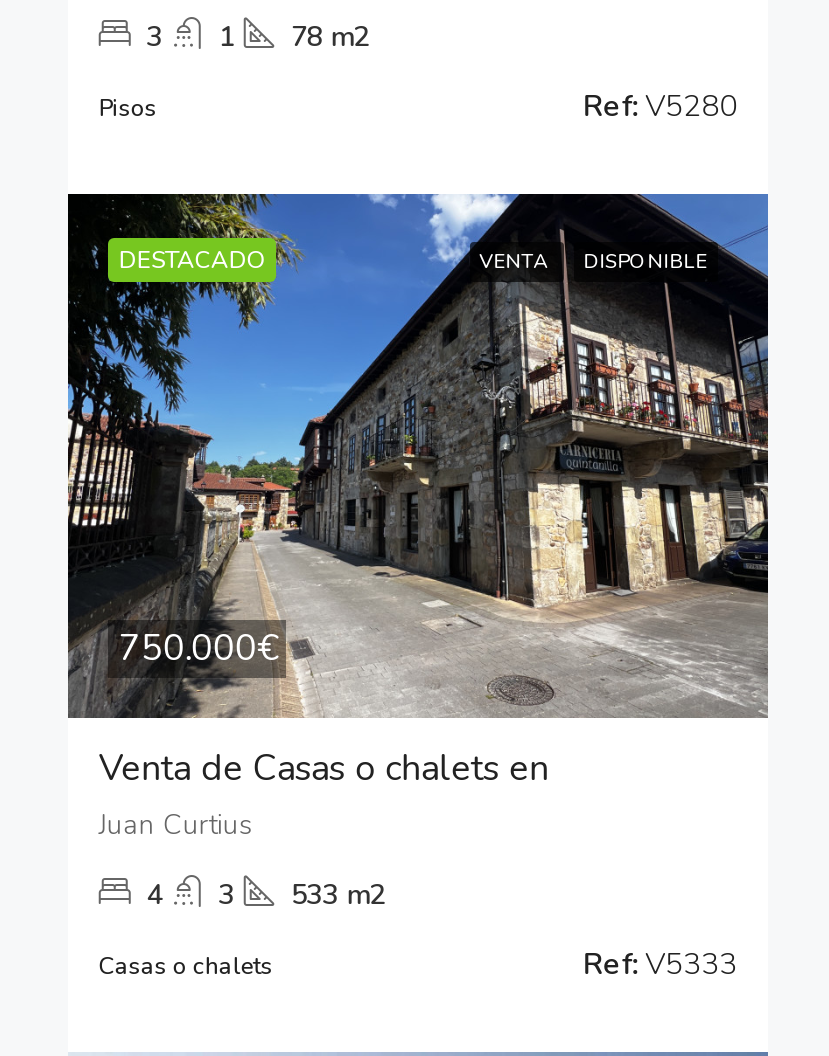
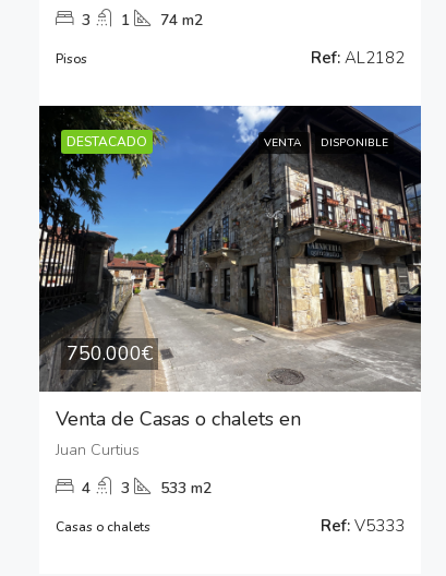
- 3 1 78 m2
+ 3 1 74 m2

- Ref: V5280
+ Ref: AL2182
